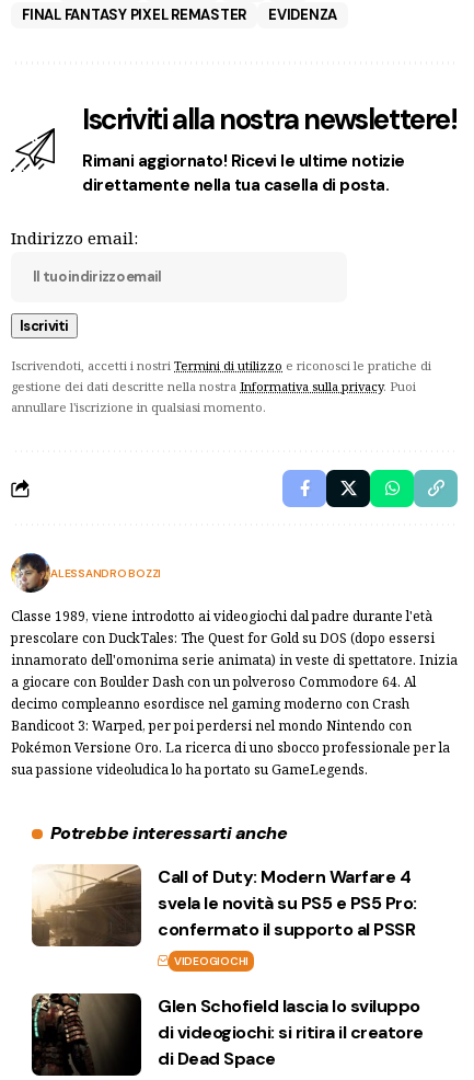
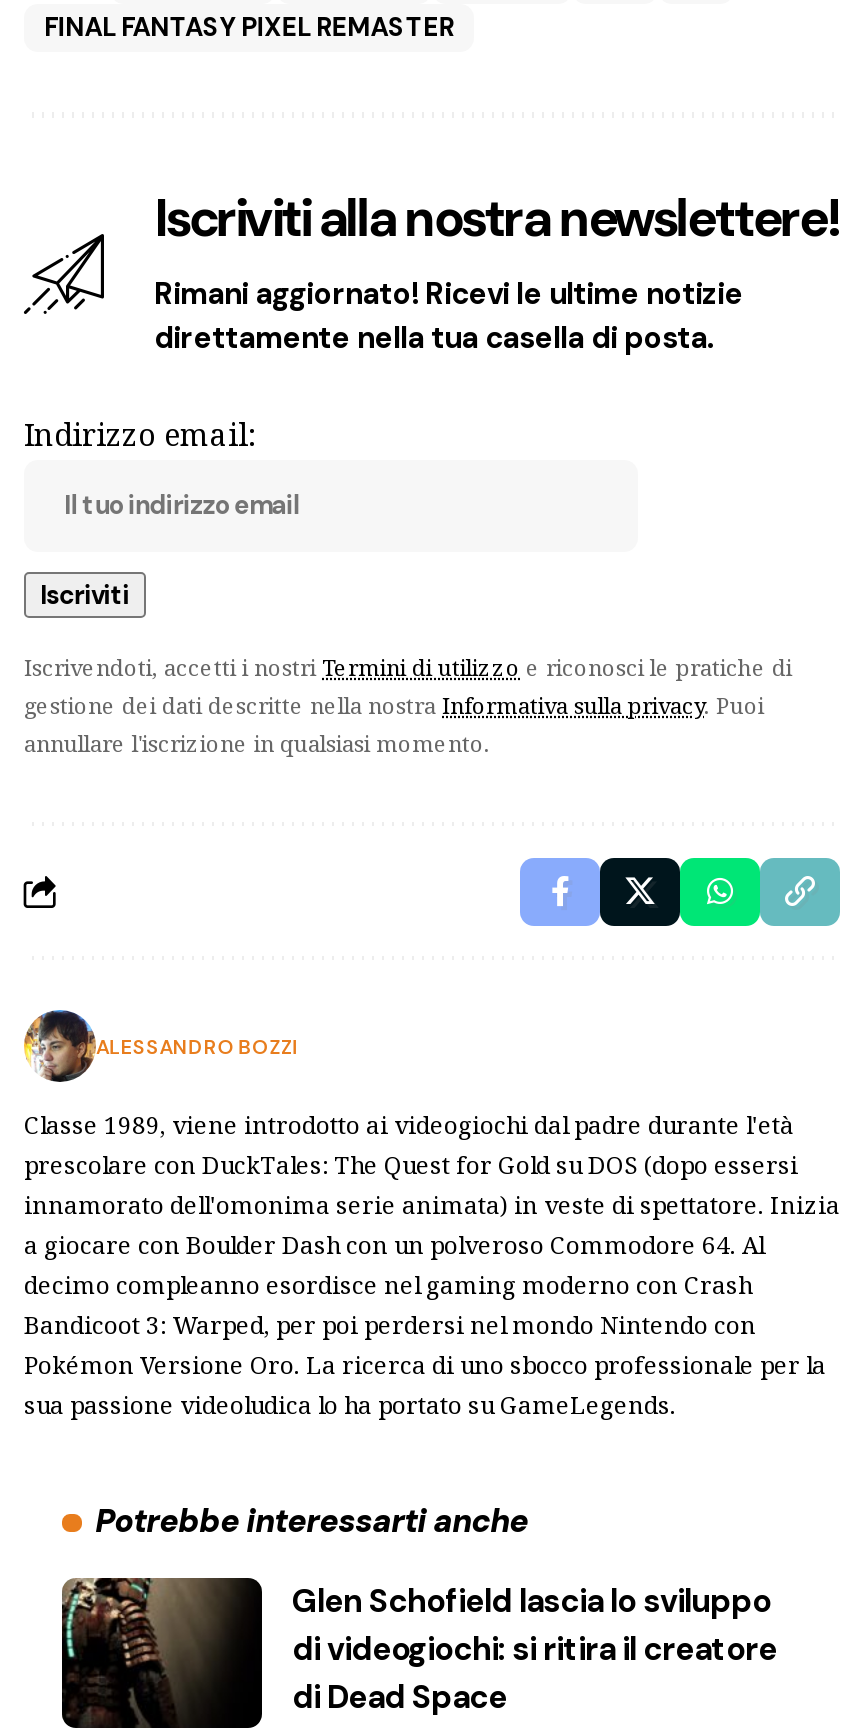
- EVIDENZA

- [image]
- Call of Duty: Modern Warfare 4
- svela le novità su PS5 e PS5 Pro:
- confermato il supporto al PSSR
- VIDEOGIOCHI
